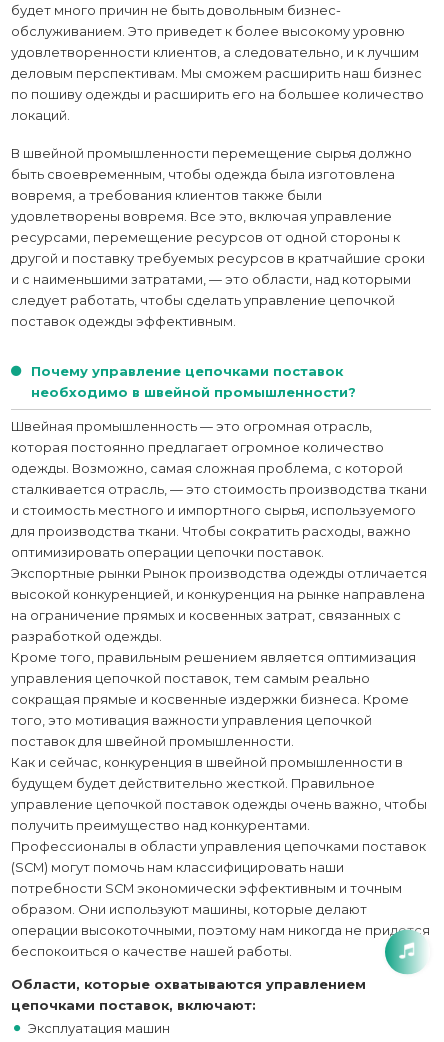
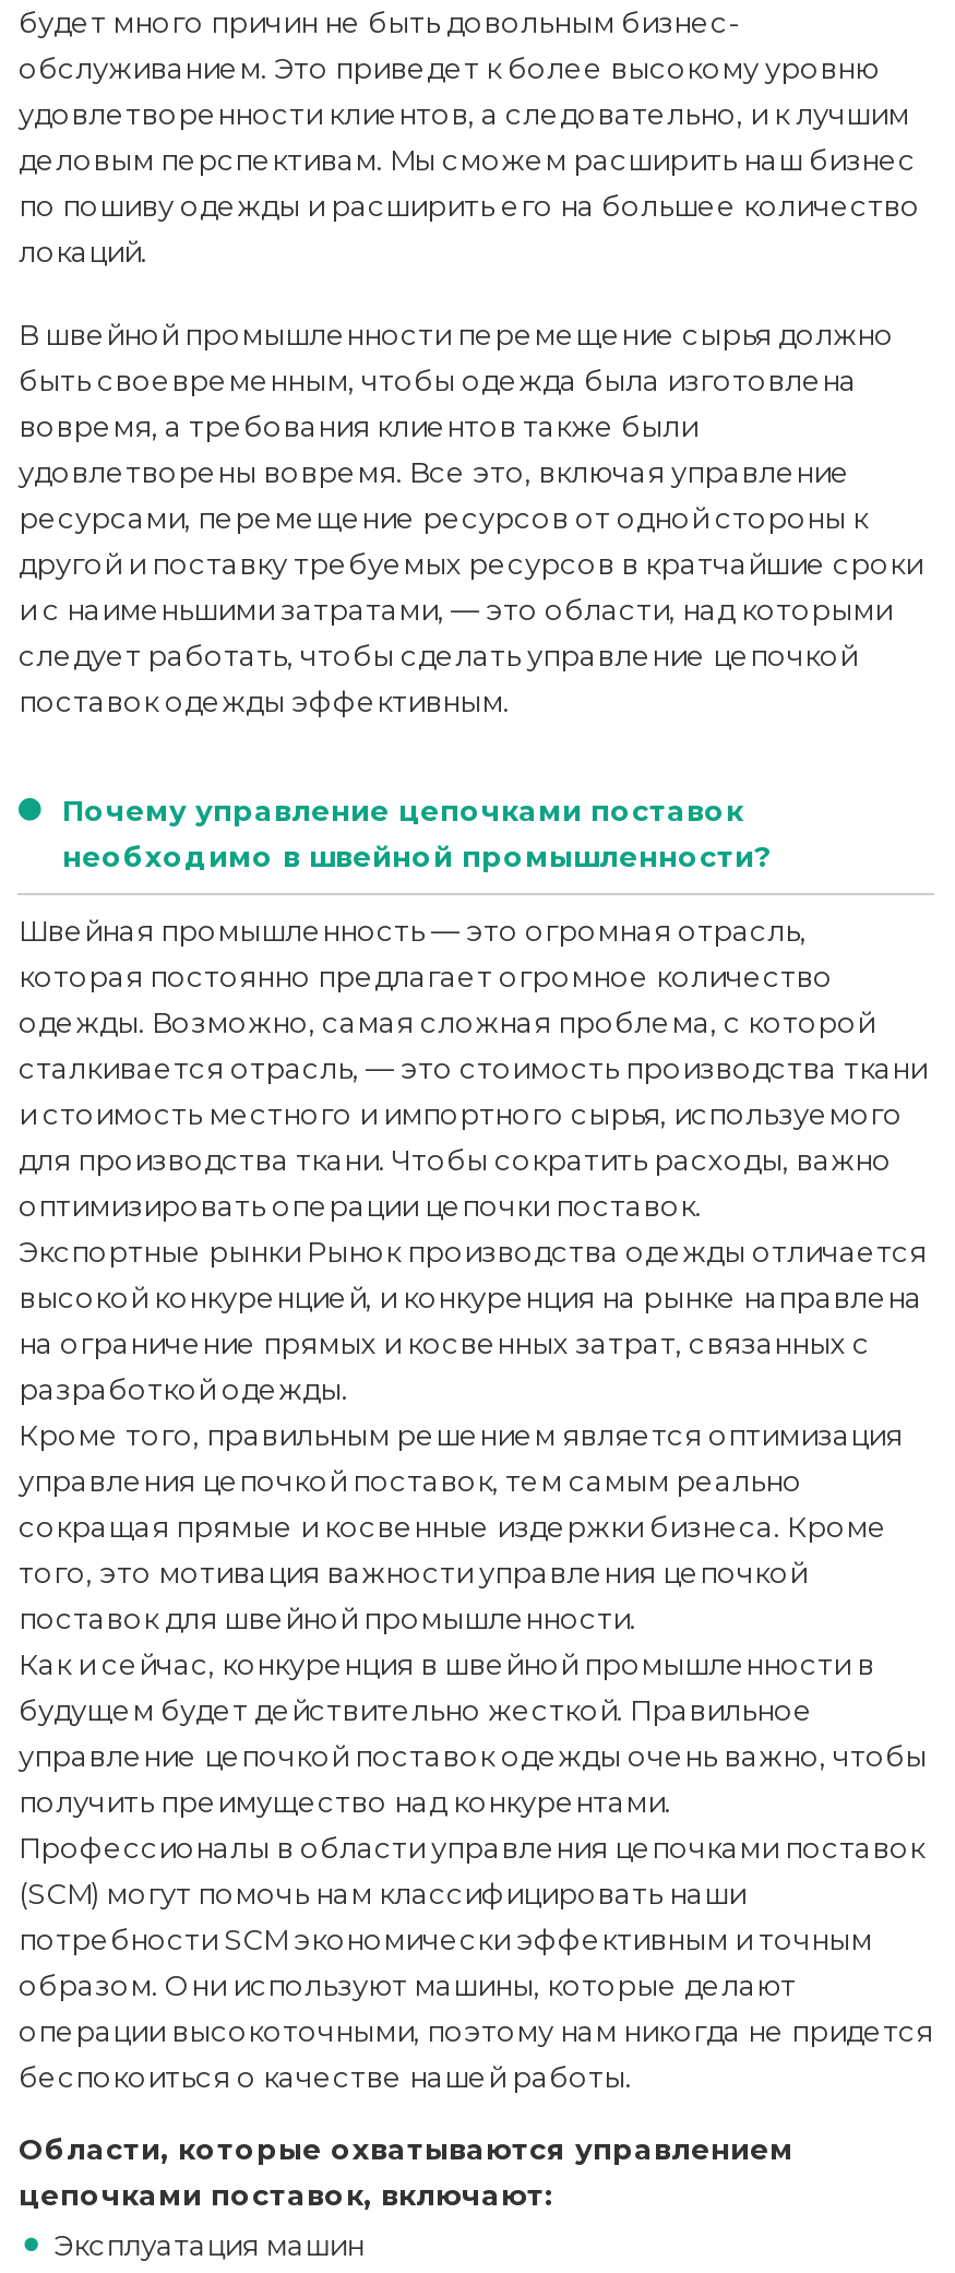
- [image]
